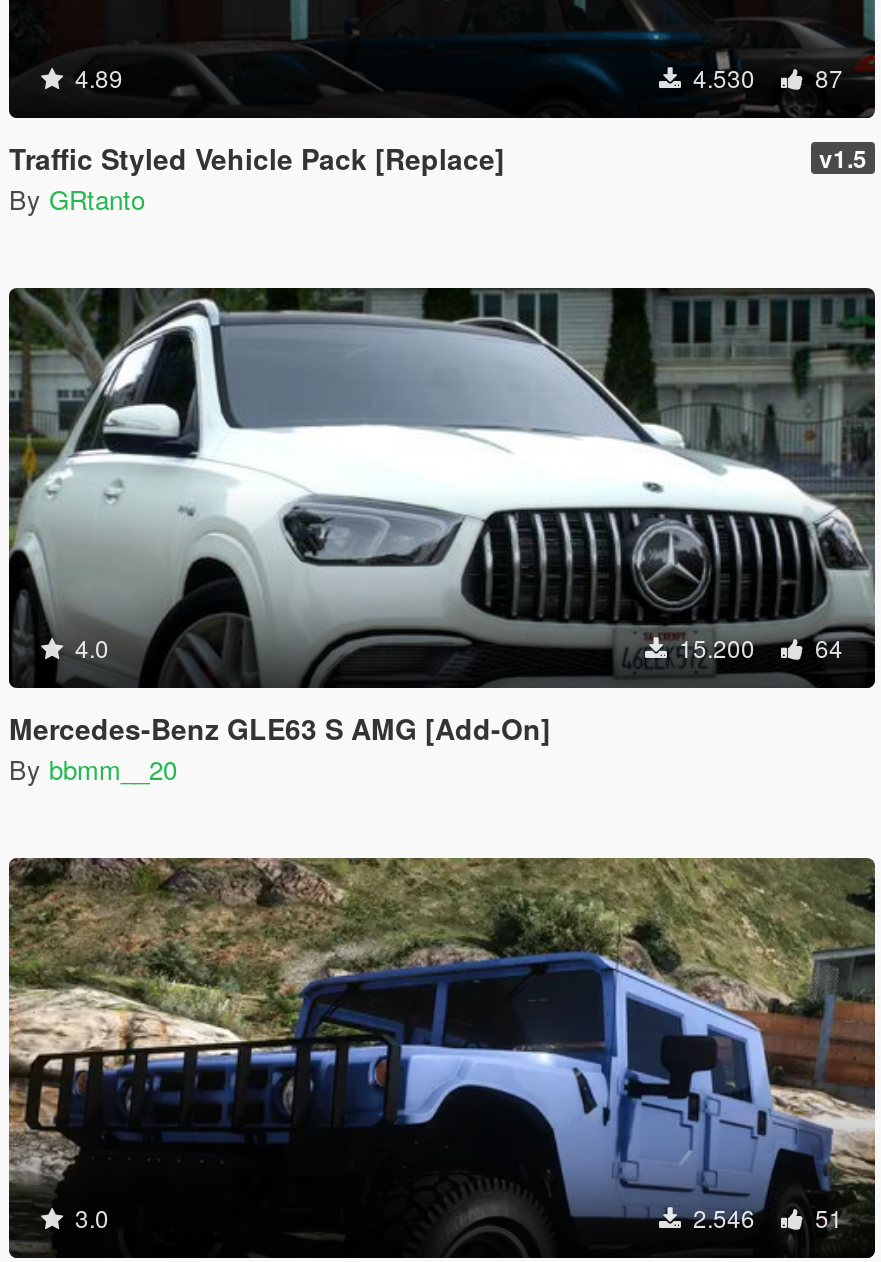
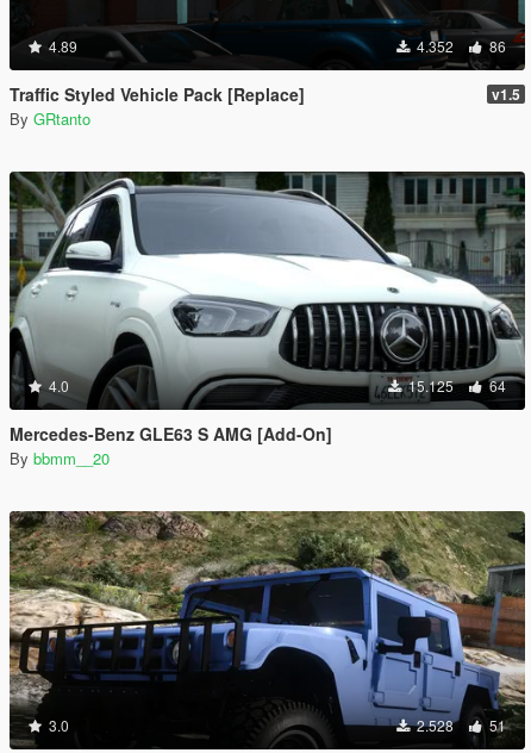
- 4.530
+ 4.352

- 87
+ 86

- 15.200
+ 15.125

- 2.546 51
+ 2.528 51
